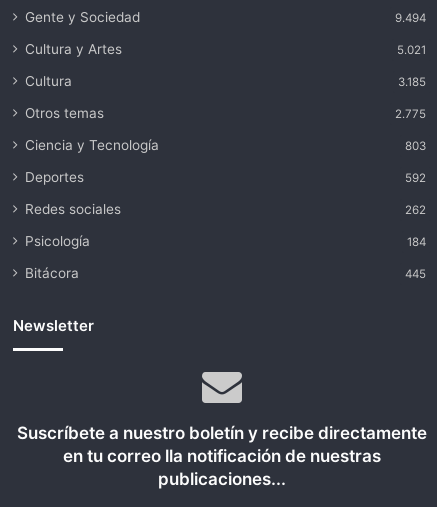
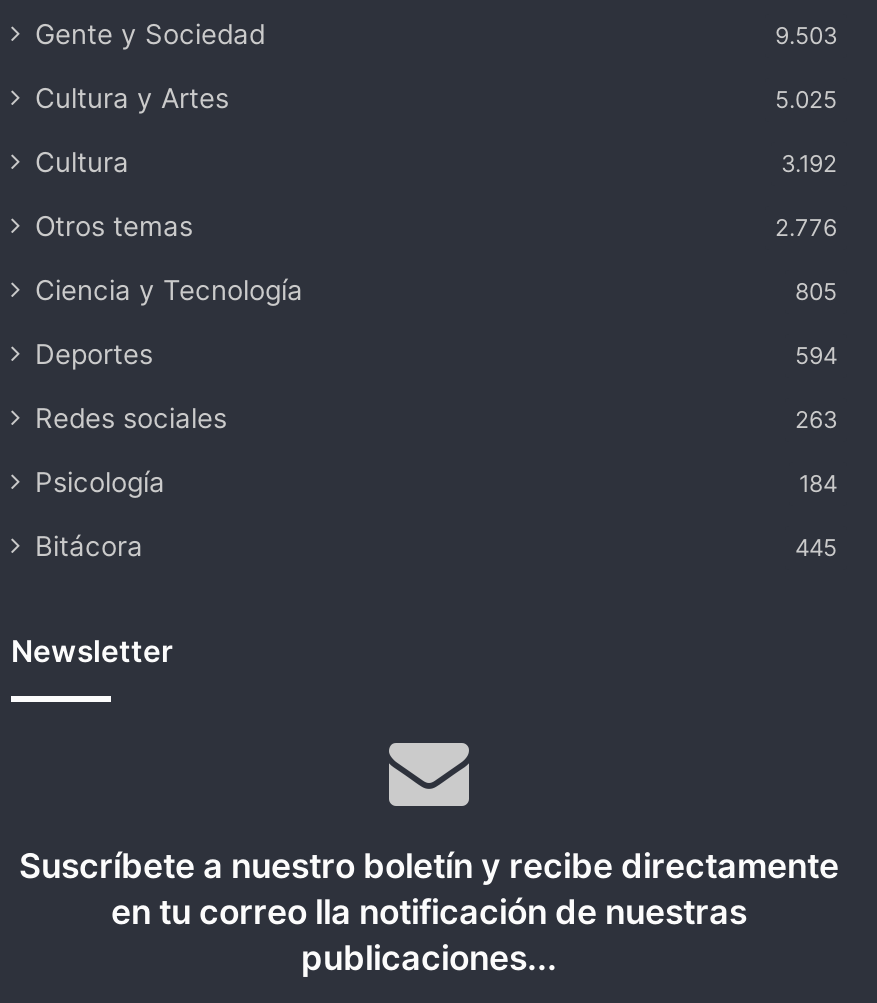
- 9.494
+ 9.503

- 5.021
+ 5.025

- 3.185
+ 3.192

- 2.775
+ 2.776

- 803
+ 805

- 592
+ 594

- 262
+ 263
